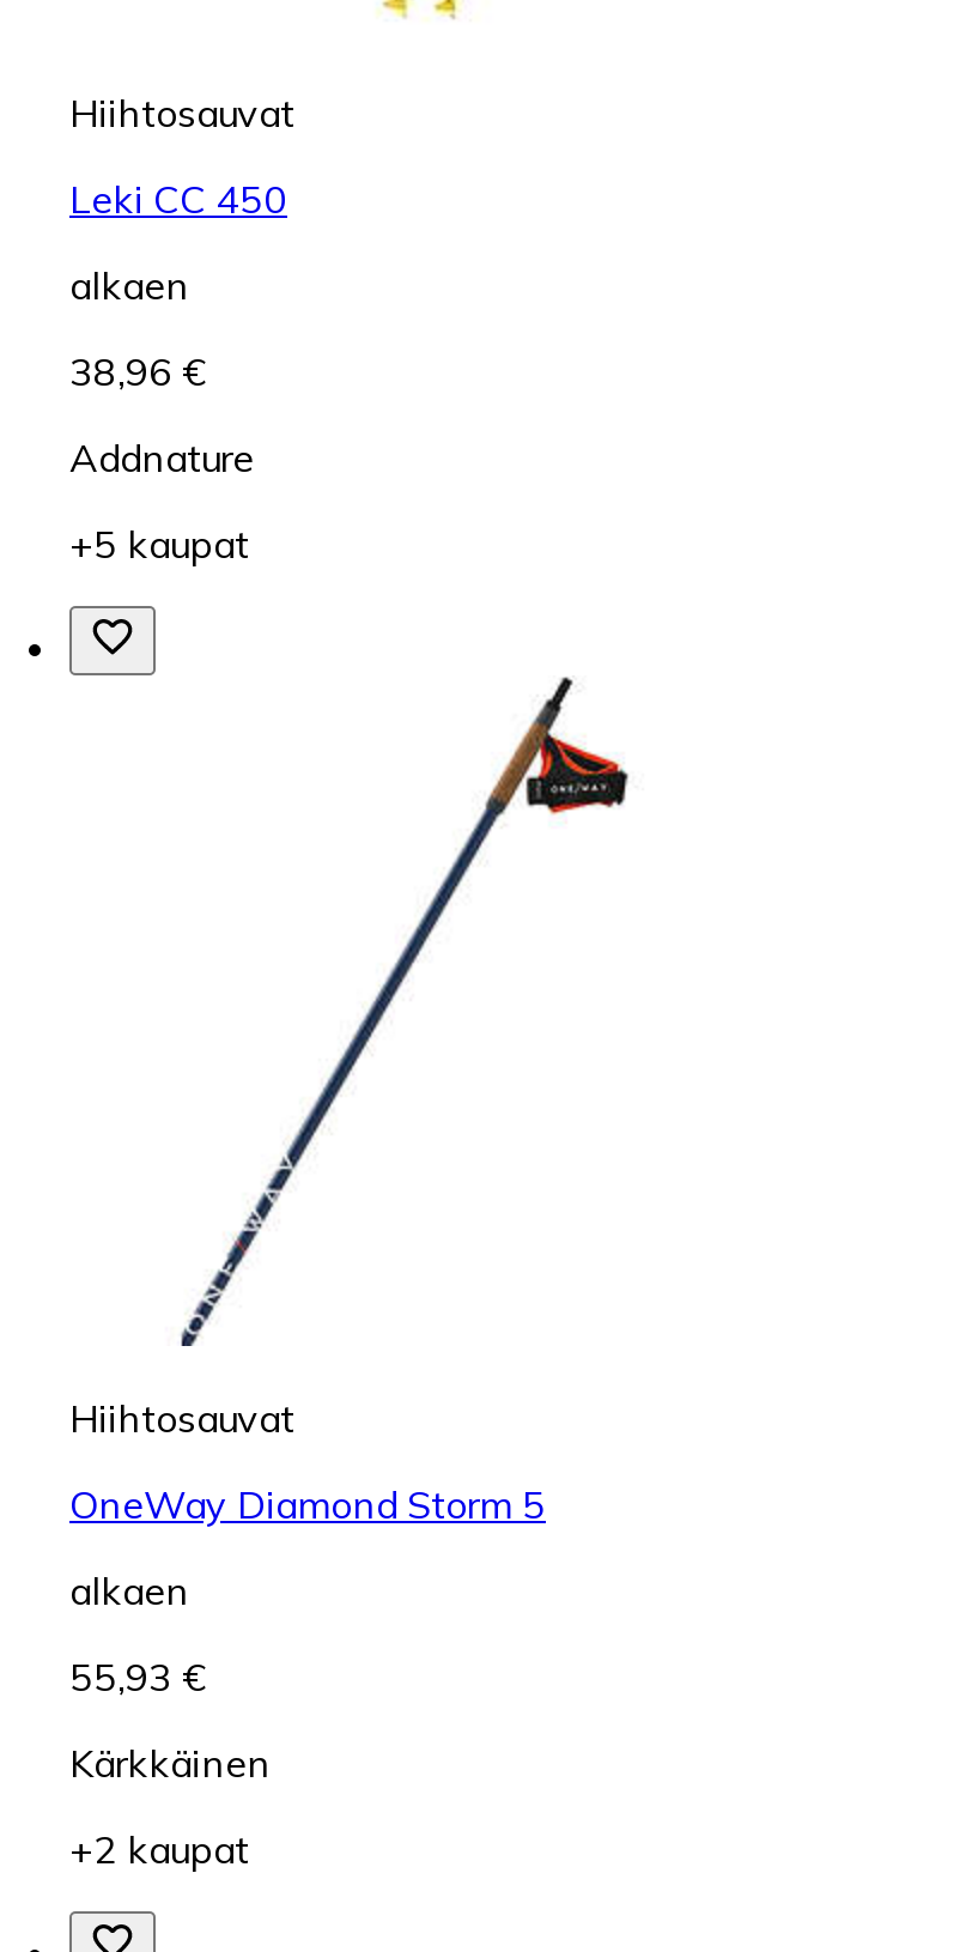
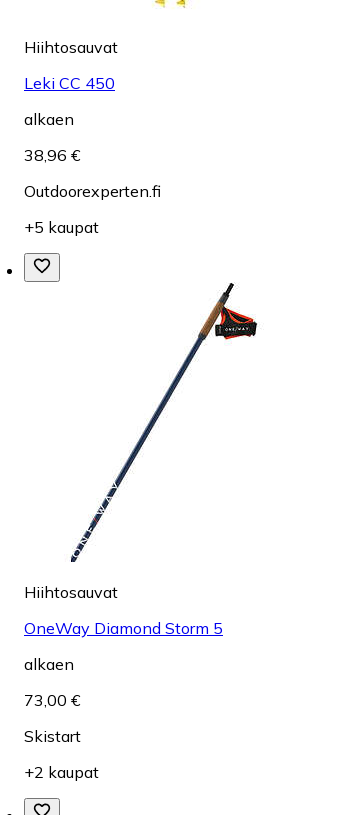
- Addnature
+ Outdoorexperten.fi

- 55,93 €
+ 73,00 €

- Kärkkäinen
+ Skistart
